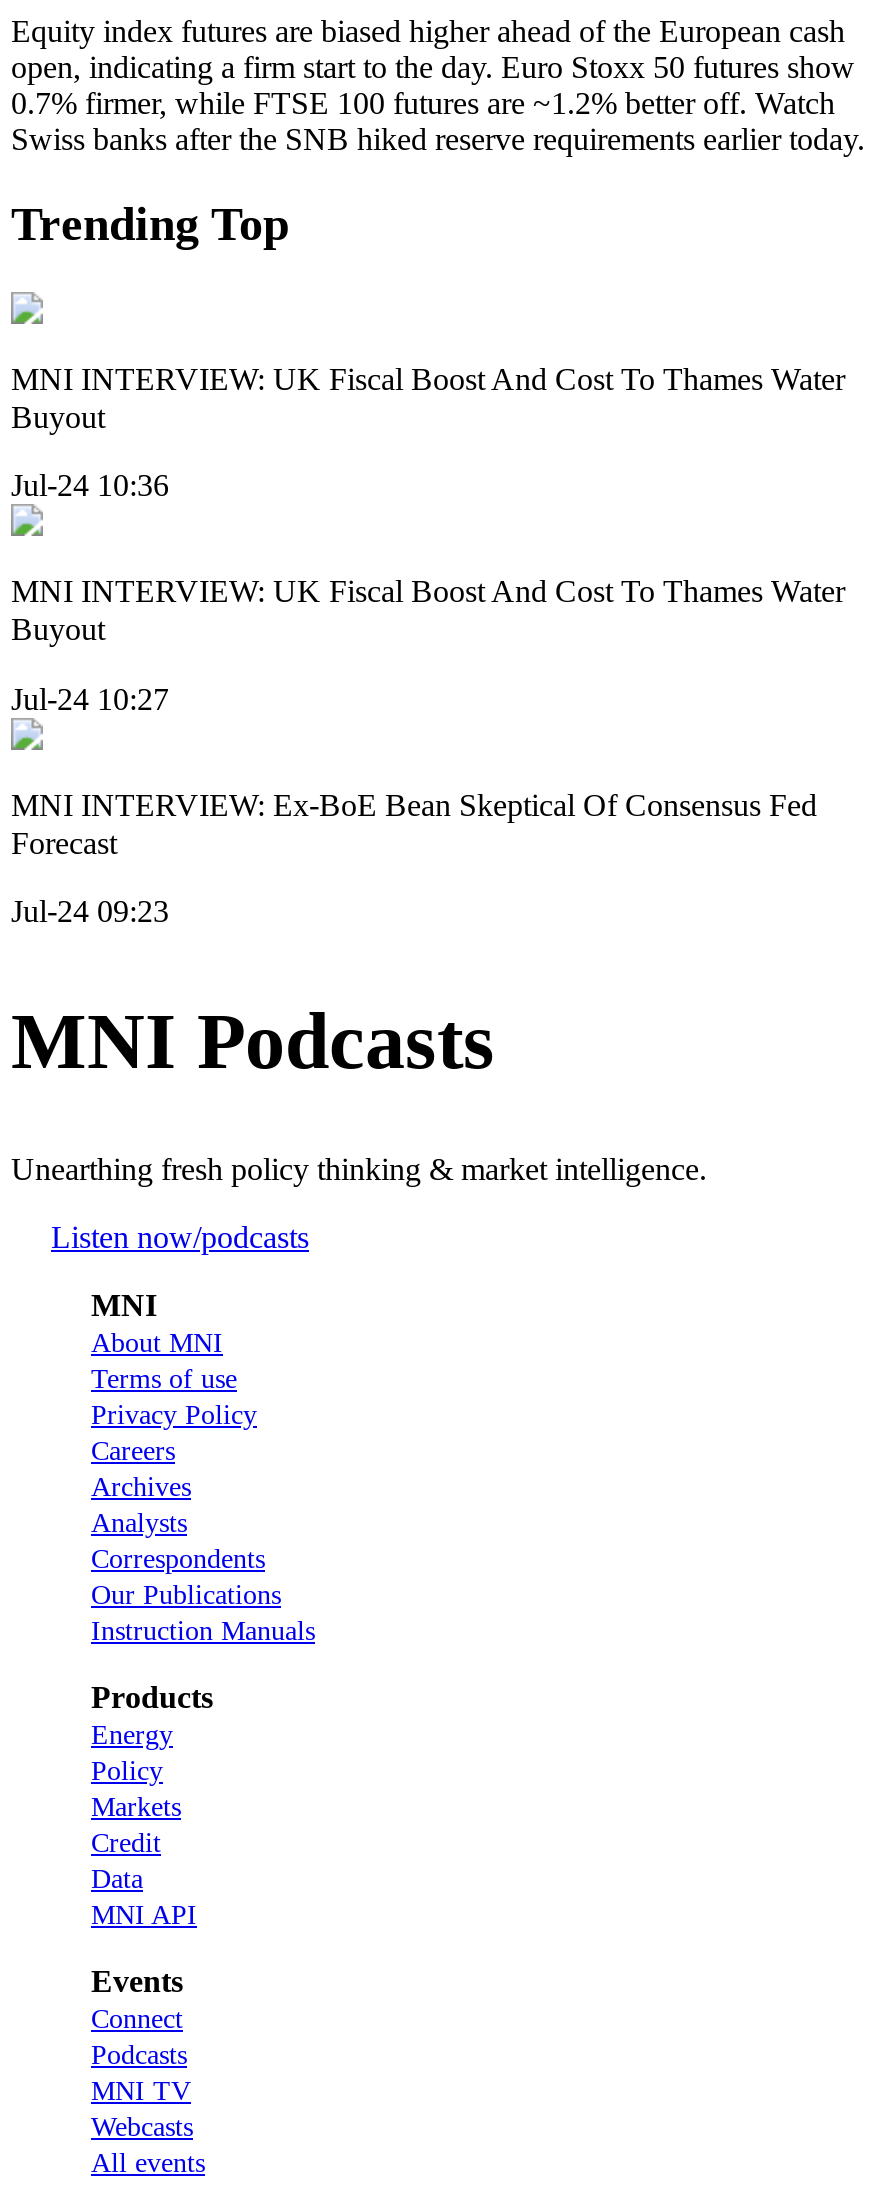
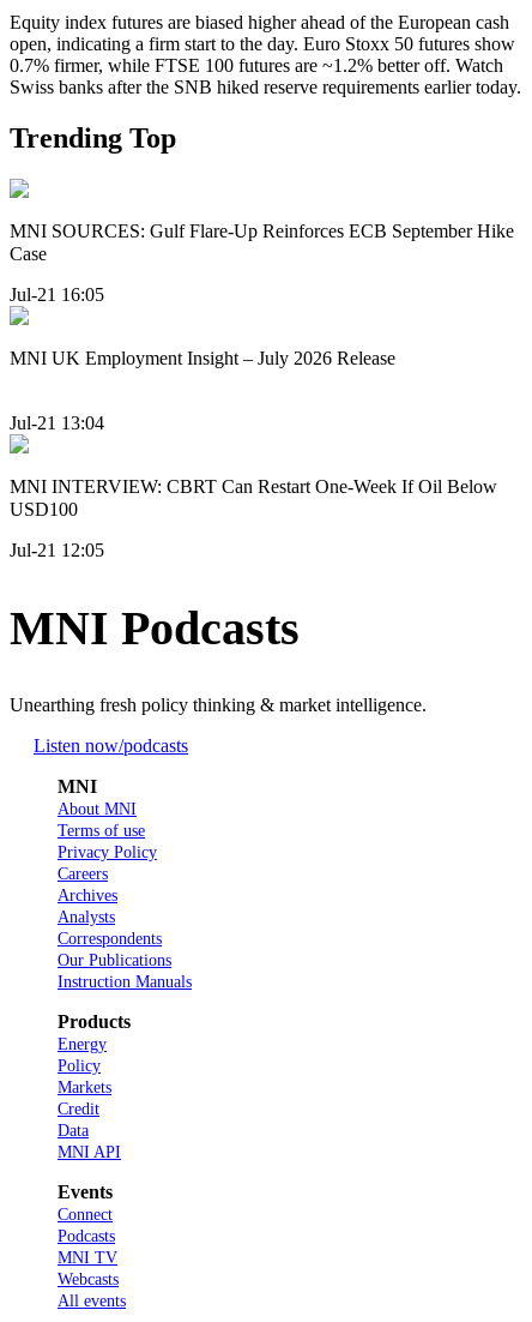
- MNI INTERVIEW: UK Fiscal Boost And Cost To Thames Water
- Buyout
+ MNI SOURCES: Gulf Flare-Up Reinforces ECB September Hike
+ Case

- Jul-24 10:36
+ Jul-21 16:05

- MNI INTERVIEW: UK Fiscal Boost And Cost To Thames Water
- Buyout
+ MNI UK Employment Insight – July 2026 Release

- Jul-24 10:27
+ Jul-21 13:04

- MNI INTERVIEW: Ex-BoE Bean Skeptical Of Consensus Fed
- Forecast
+ MNI INTERVIEW: CBRT Can Restart One-Week If Oil Below
+ USD100

- Jul-24 09:23
+ Jul-21 12:05
